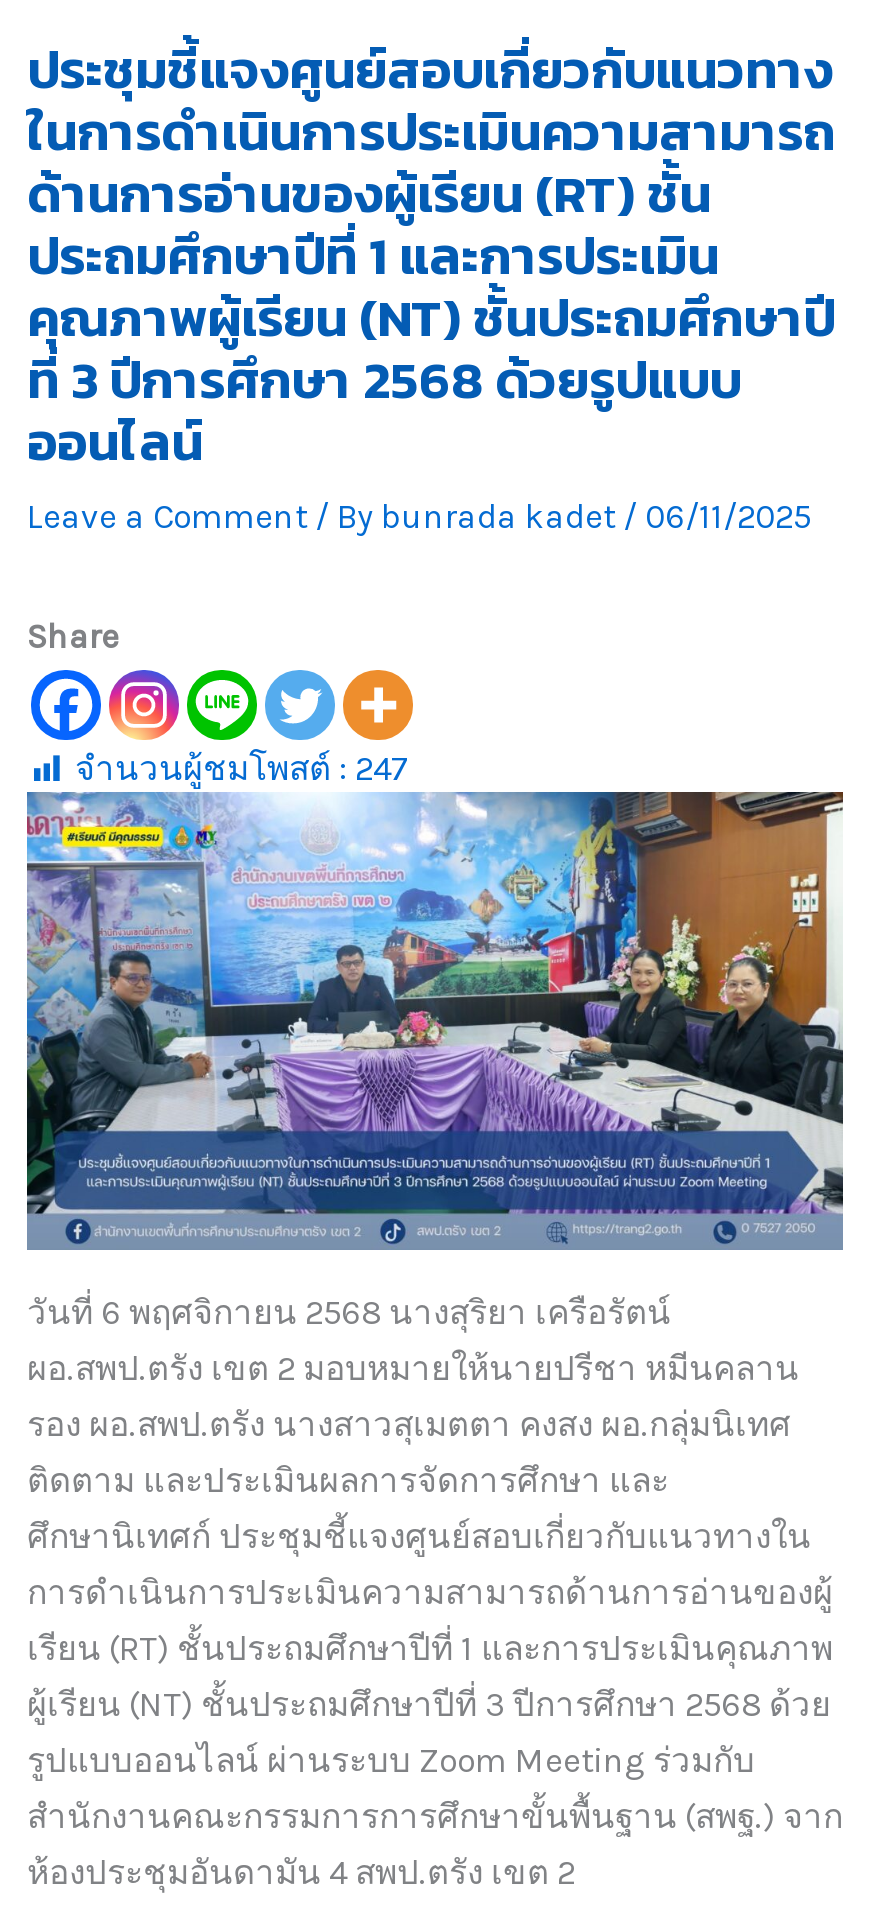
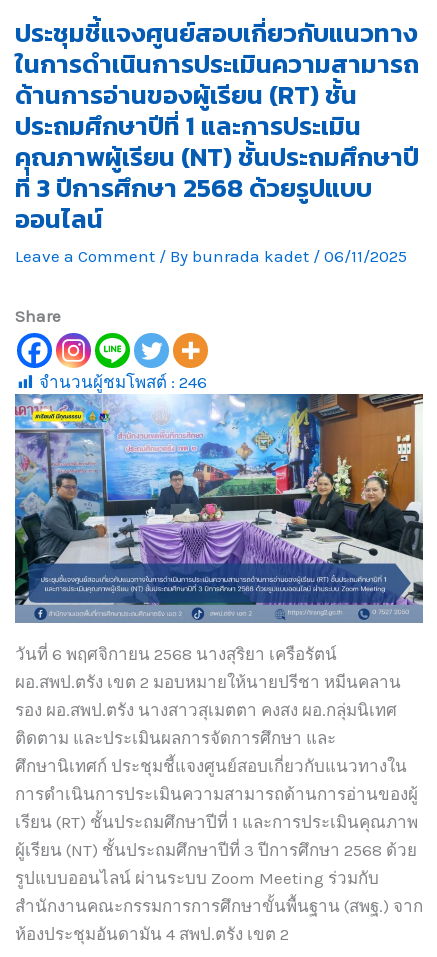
- จำนวนผู้ชมโพสต์ : 247
+ จำนวนผู้ชมโพสต์ : 246
